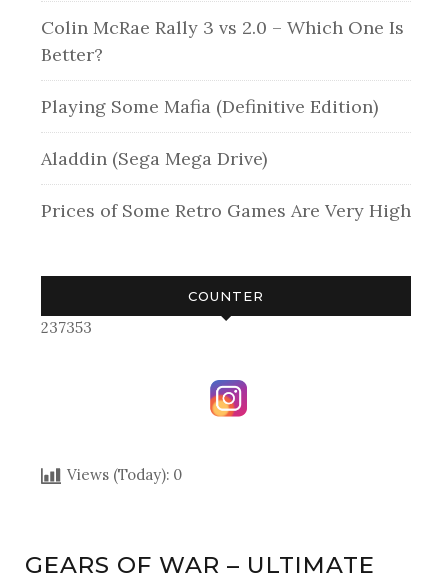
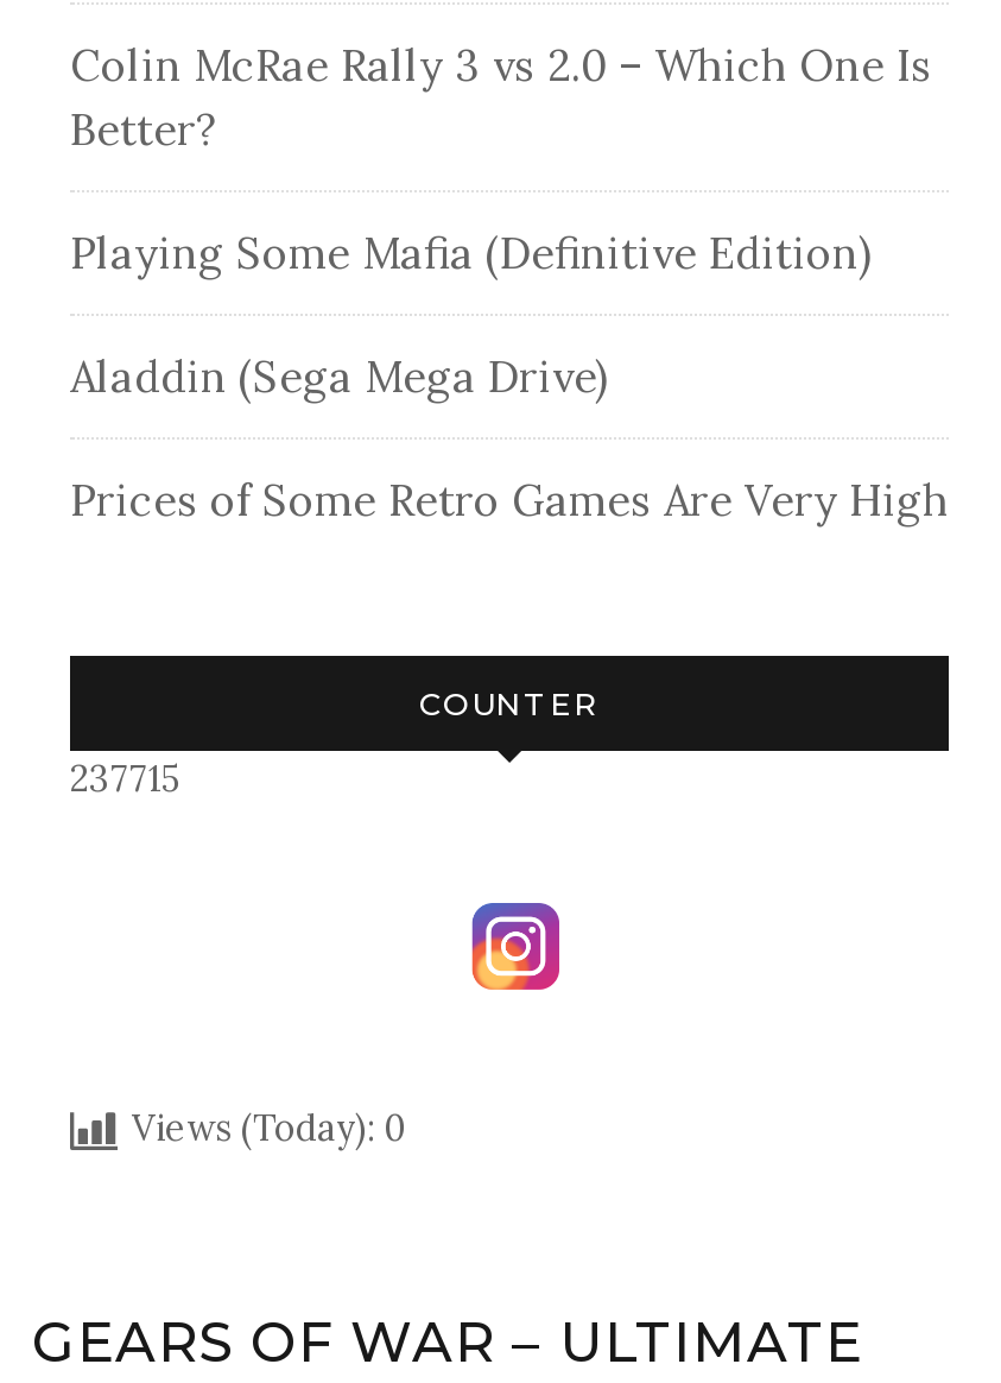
- 237353
+ 237715
